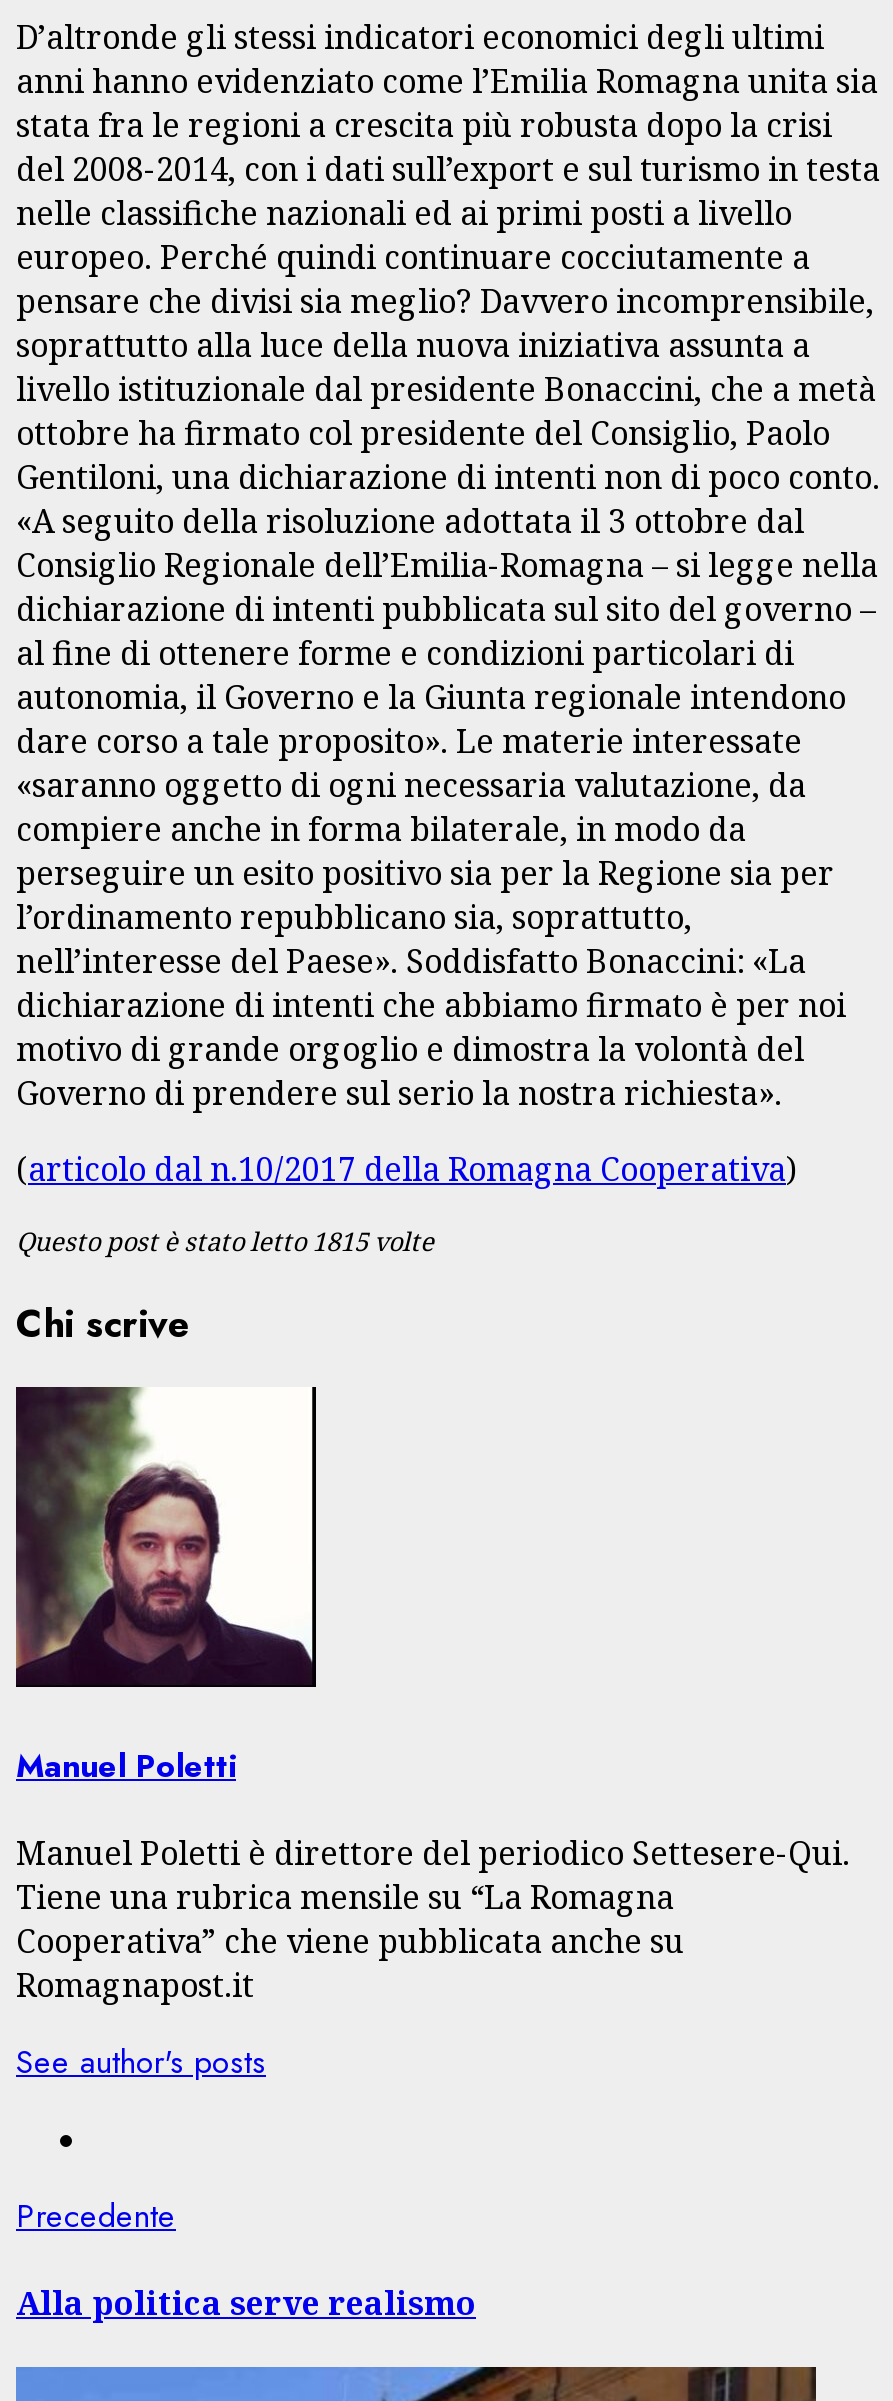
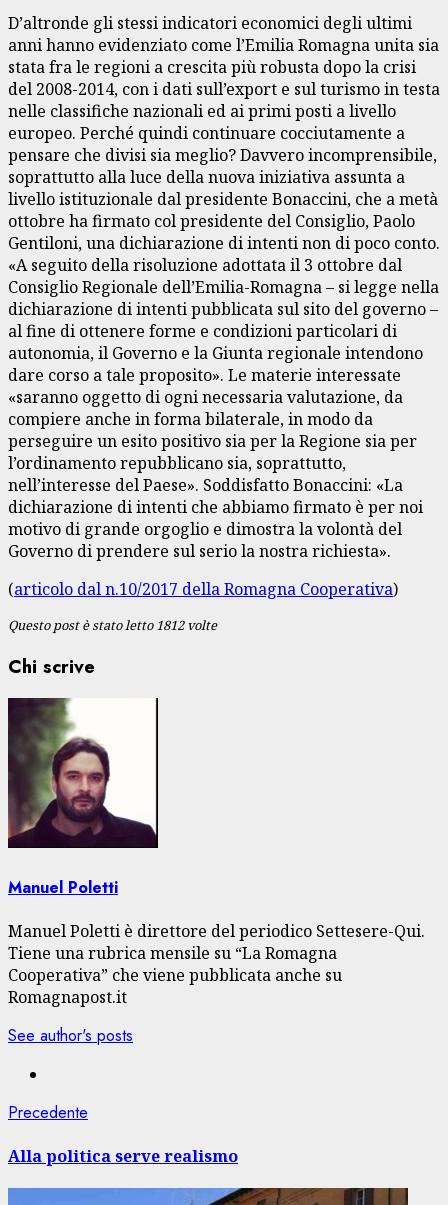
- Questo post è stato letto 1815 volte
+ Questo post è stato letto 1812 volte
